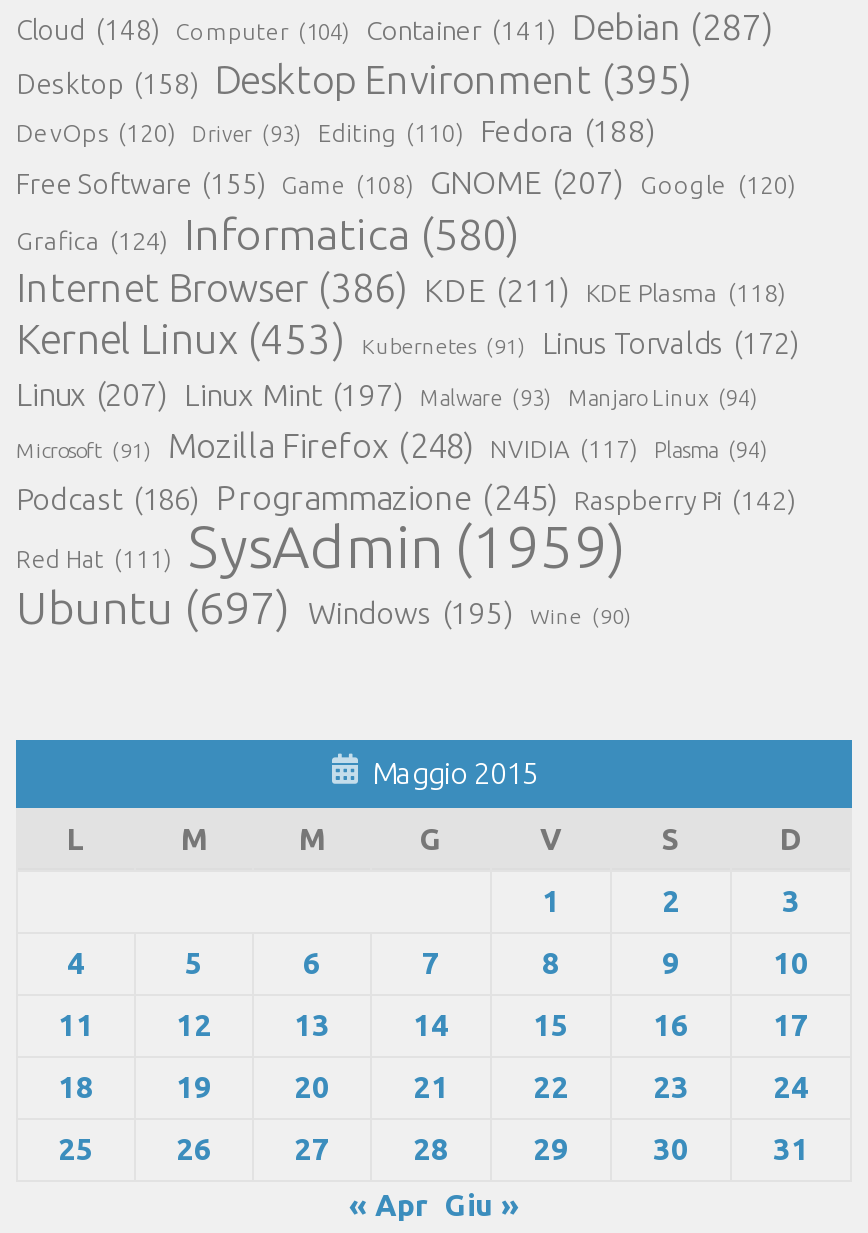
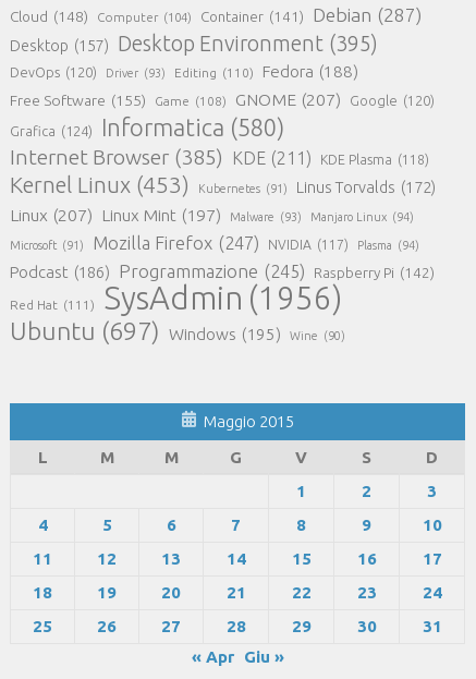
- Desktop (158) Desktop Environment (395)
+ Desktop (157) Desktop Environment (395)

- Internet Browser (386) KDE (211) KDE Plasma (118)
+ Internet Browser (385) KDE (211) KDE Plasma (118)

- Mozilla Firefox (248)
+ Mozilla Firefox (247)

- Red Hat (111) SysAdmin (1959)
+ Red Hat (111) SysAdmin (1956)
